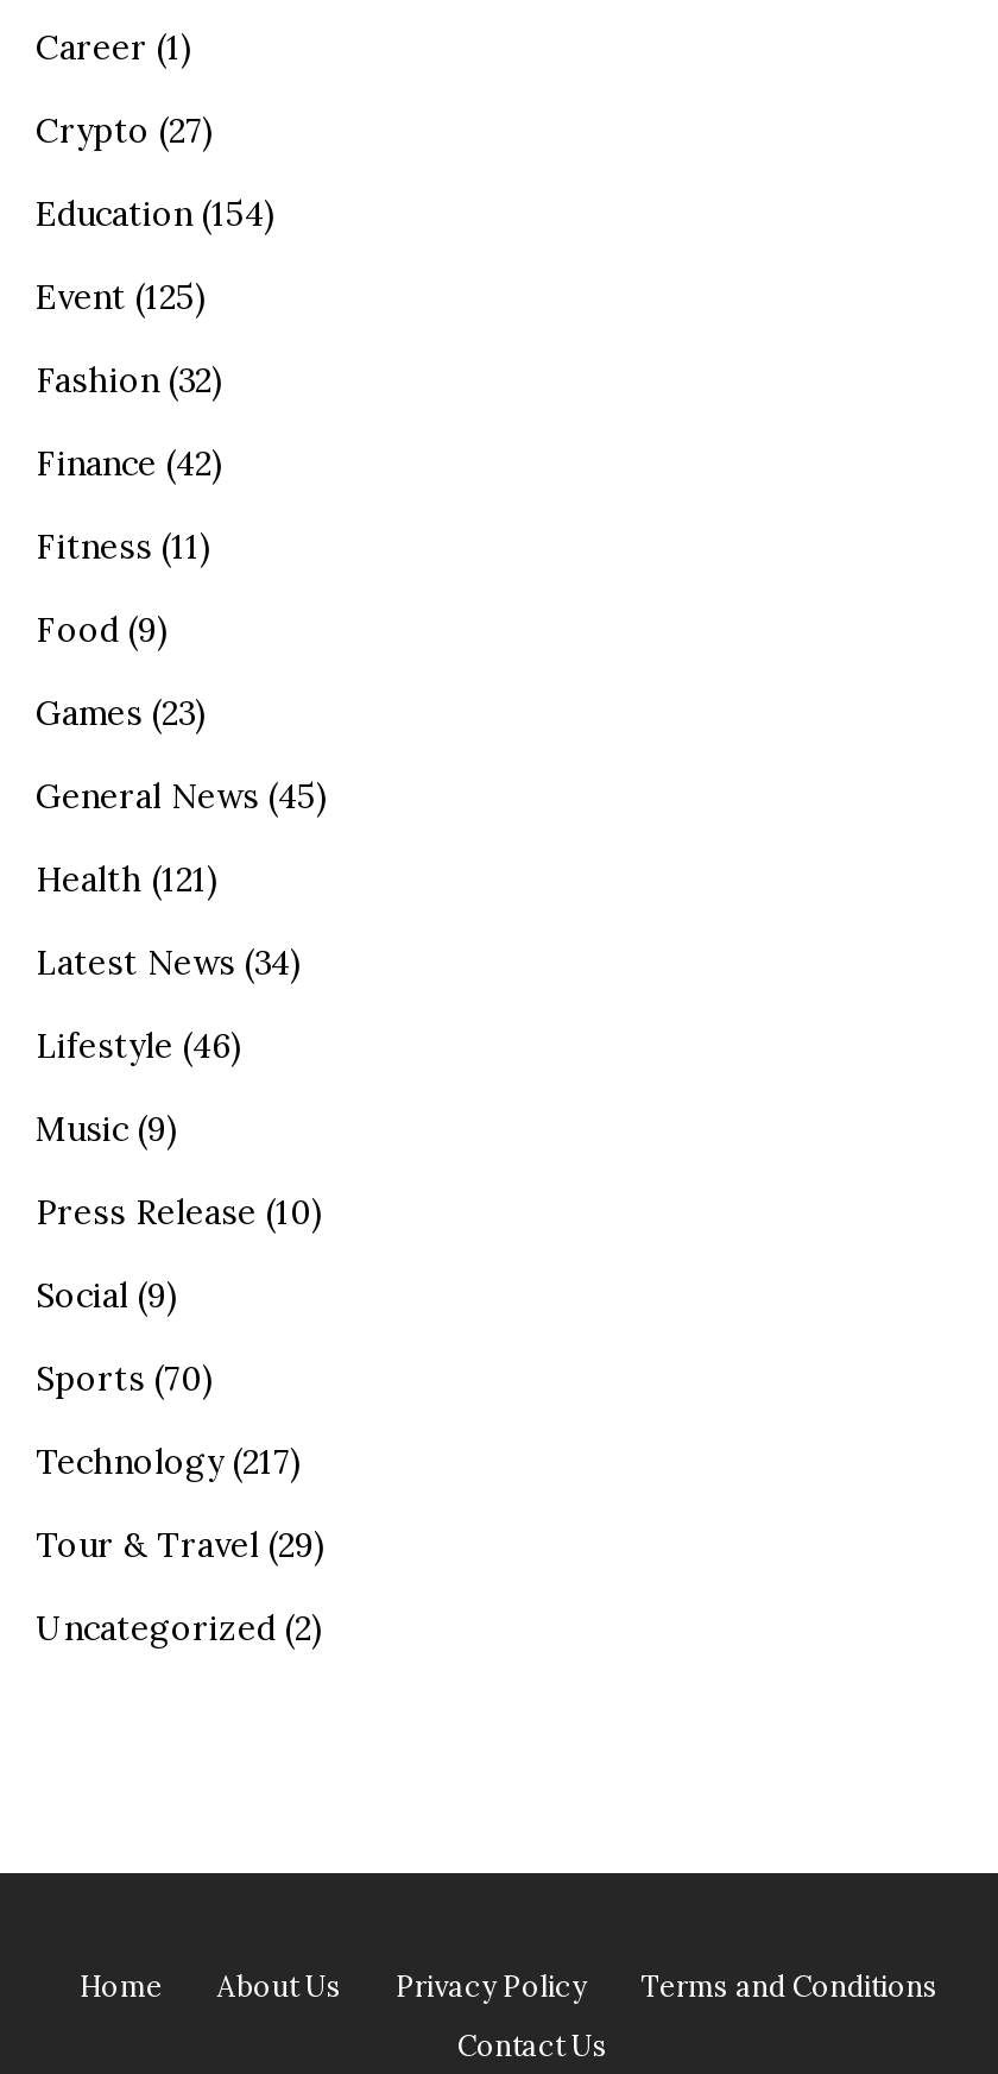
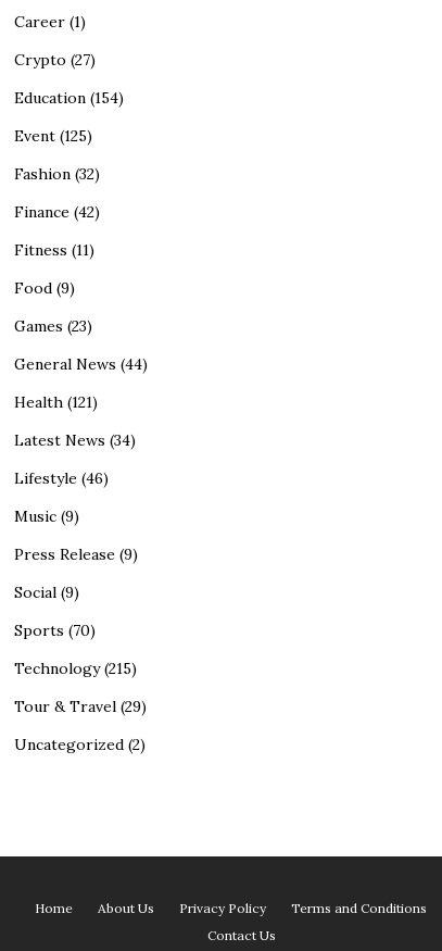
- General News (45)
+ General News (44)

- Press Release (10)
+ Press Release (9)

- Technology (217)
+ Technology (215)
